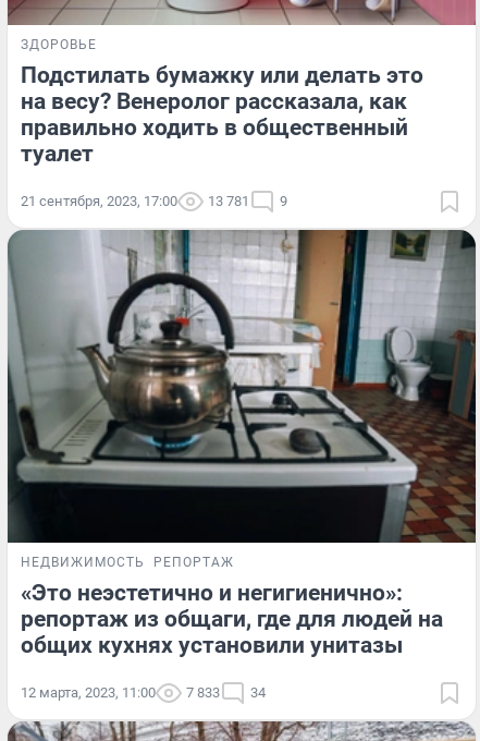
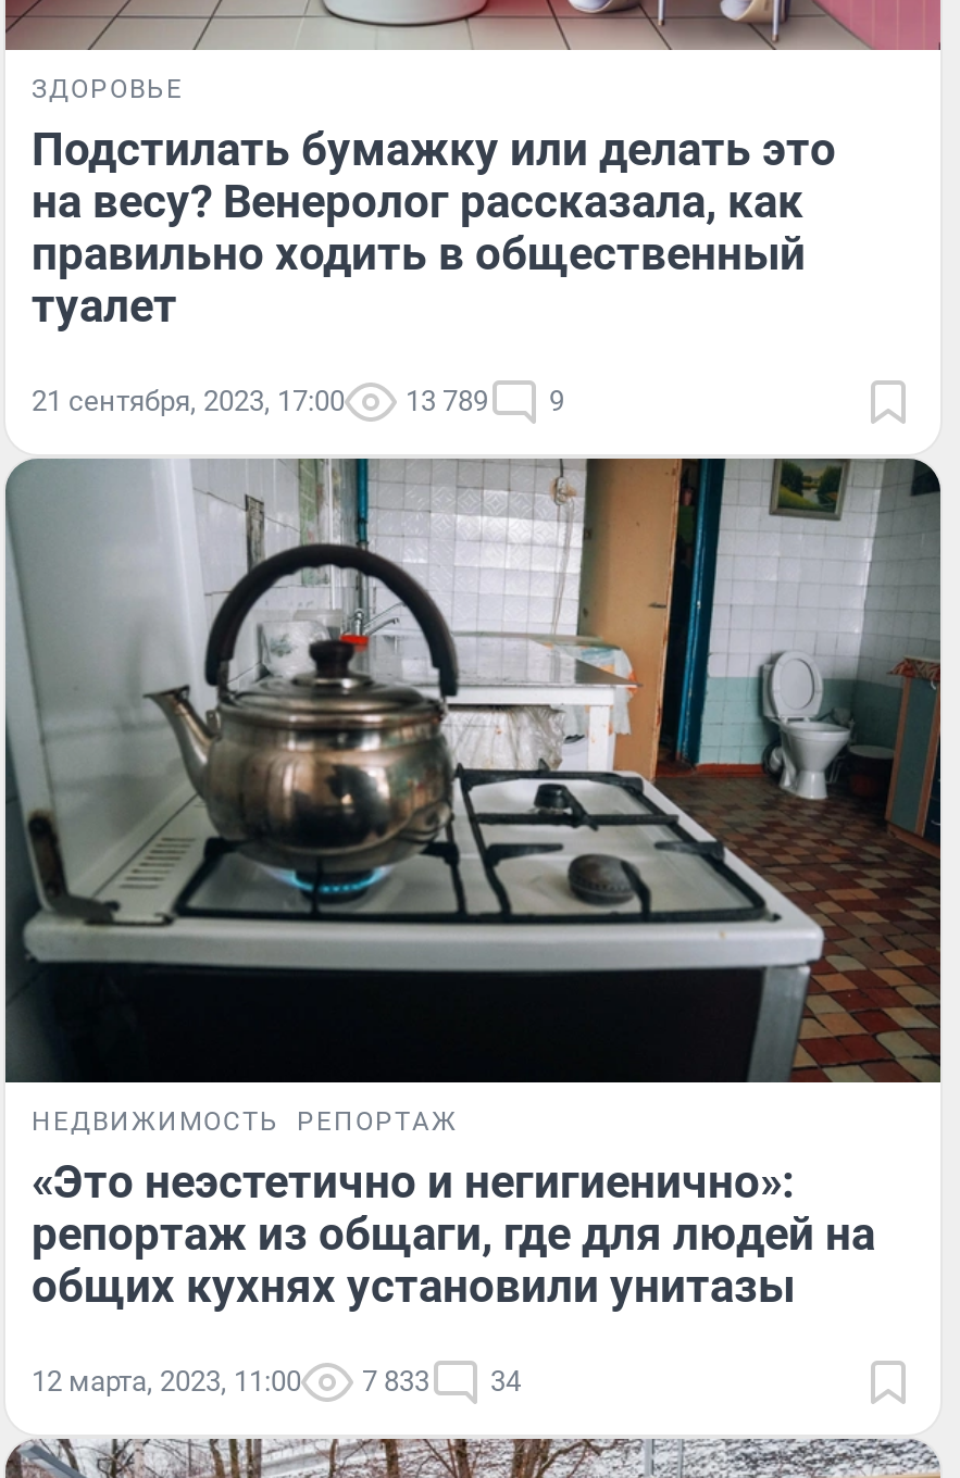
- 21 сентября, 2023, 17:00 13 781 9
+ 21 сентября, 2023, 17:00 13 789 9
